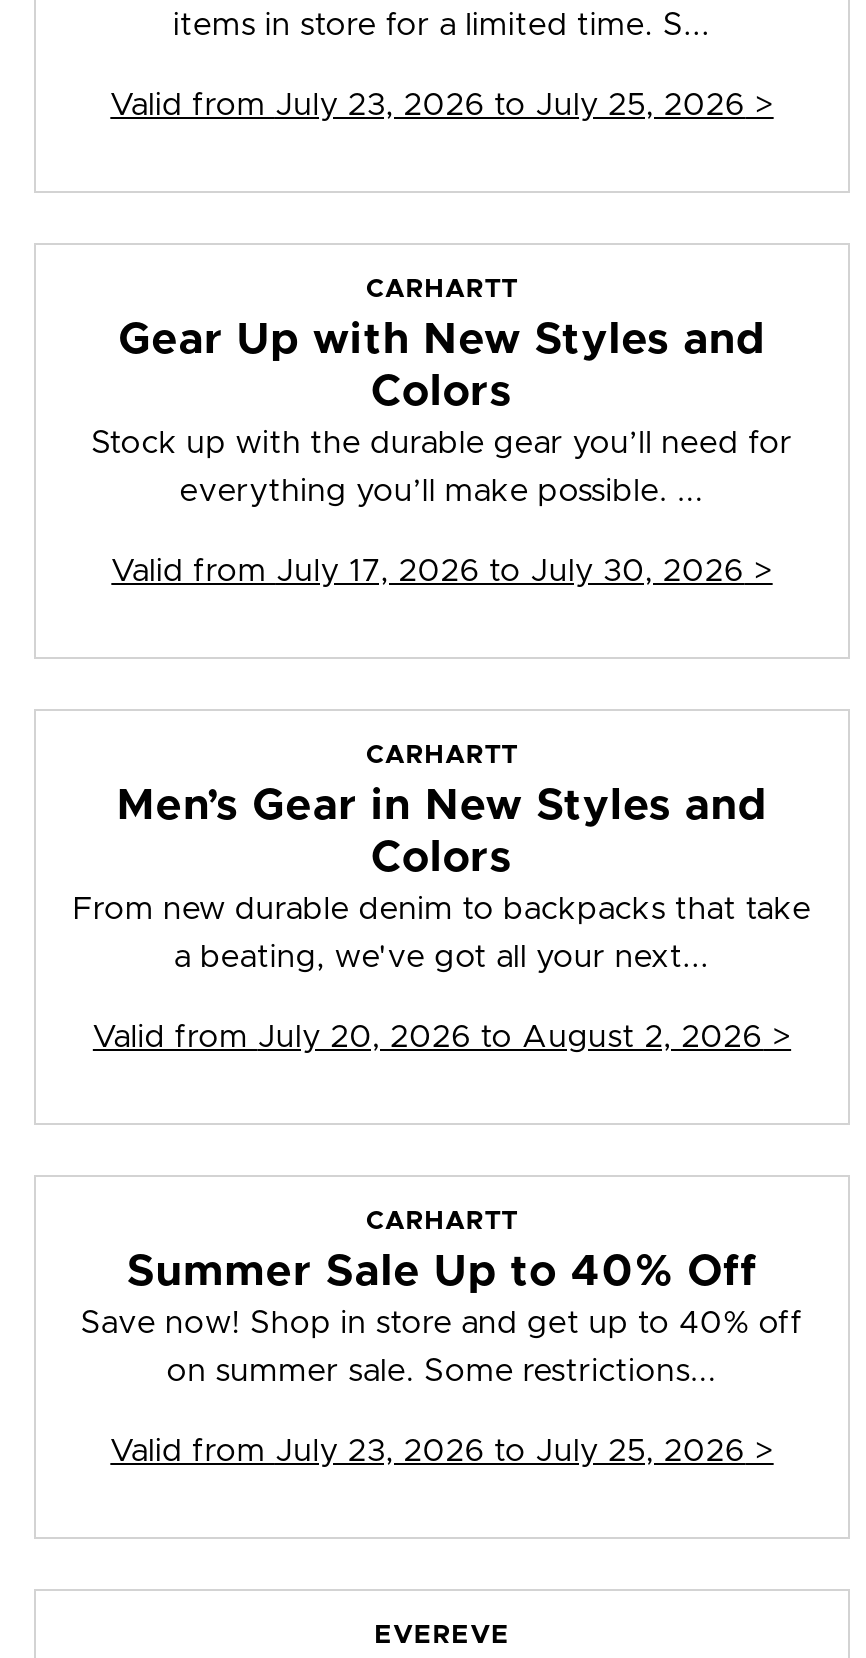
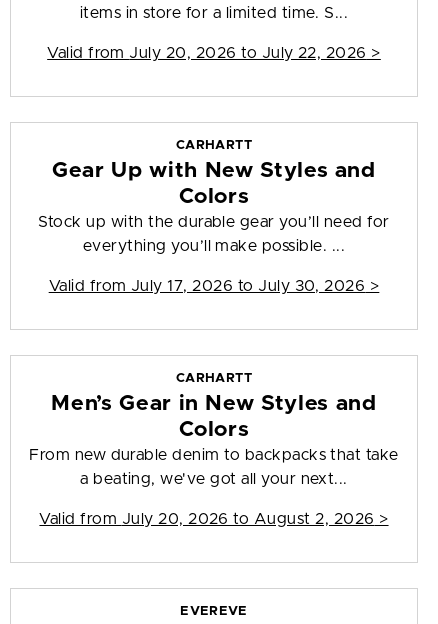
- Valid from July 23, 2026 to July 25, 2026 >
+ Valid from July 20, 2026 to July 22, 2026 >

- CARHARTT
- Summer Sale Up to 40% Off
- Save now! Shop in store and get up to 40% off
- on summer sale. Some restrictions...
- Valid from July 23, 2026 to July 25, 2026 >
